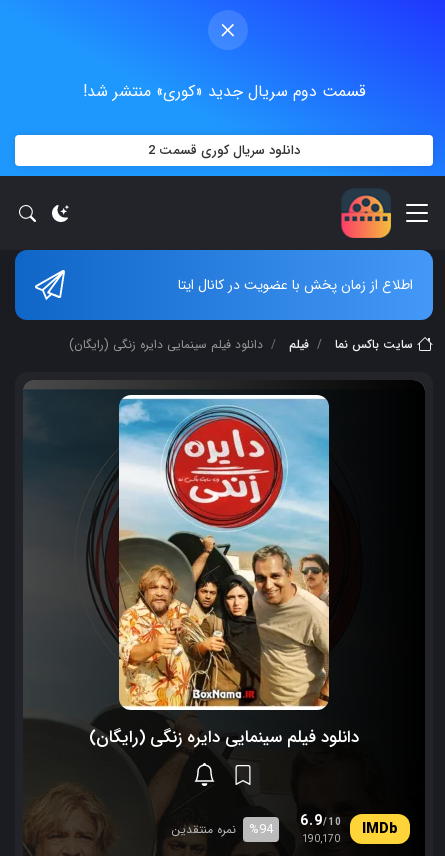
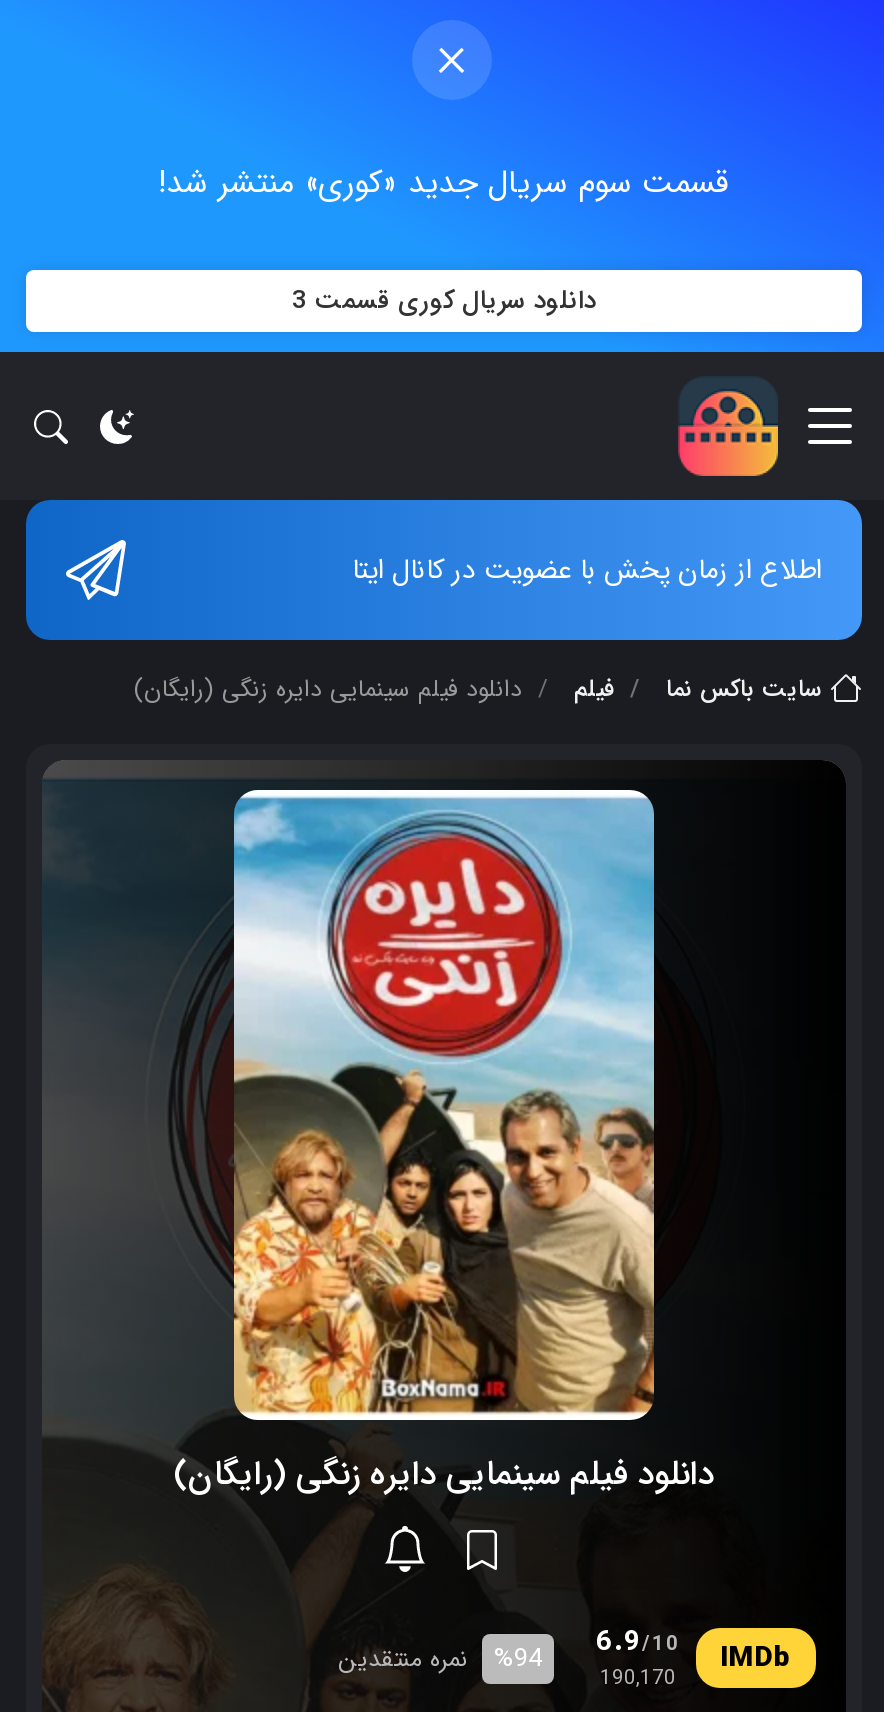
- قسمت دوم سریال جدید «کوری» منتشر شد!
+ قسمت سوم سریال جدید «کوری» منتشر شد!

- دانلود سریال کوری قسمت 2
+ دانلود سریال کوری قسمت 3
